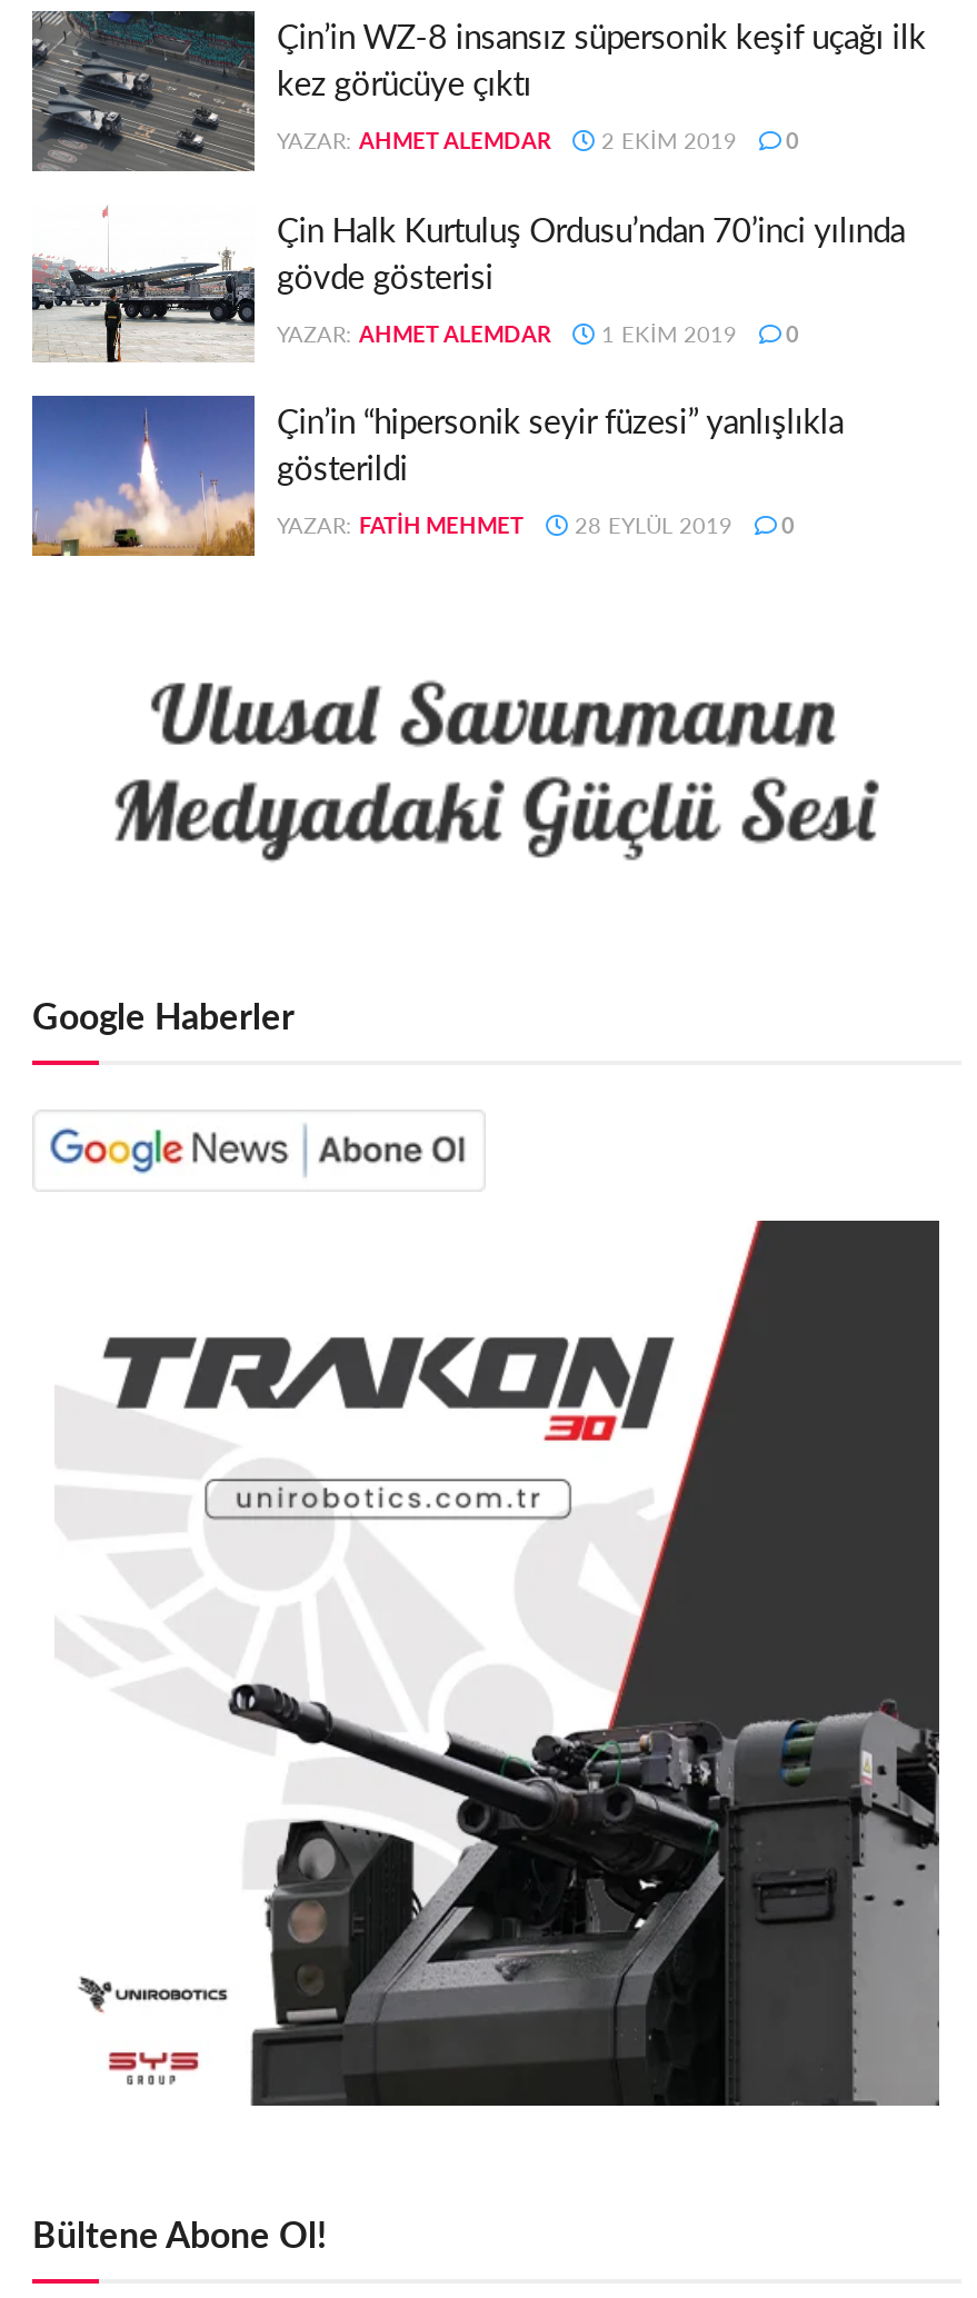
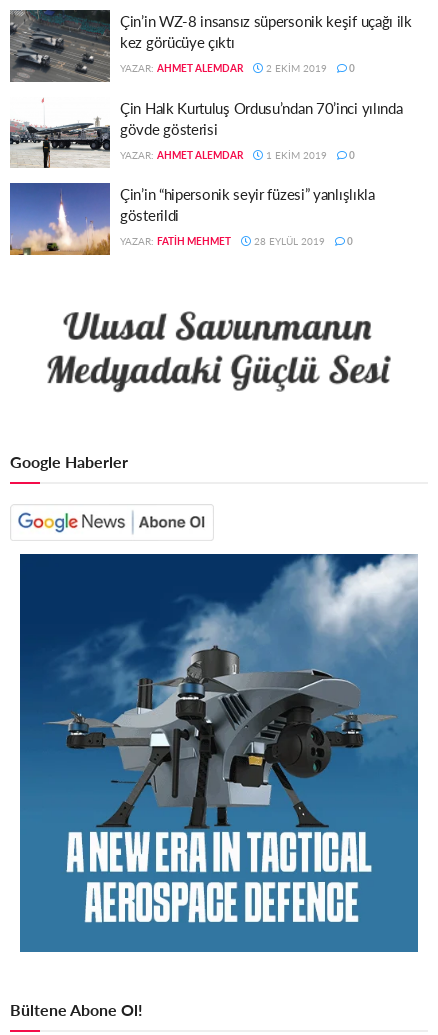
- [image]
+ [image]
